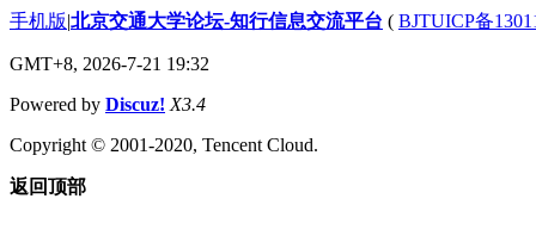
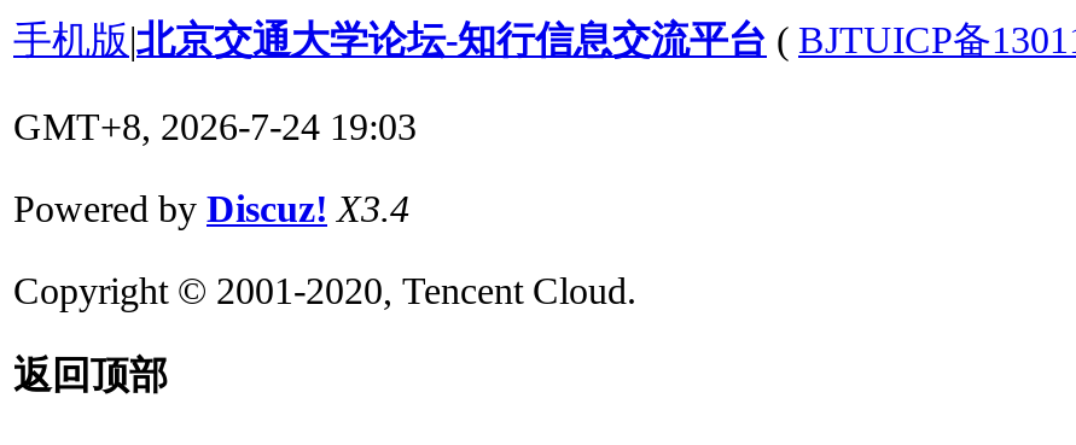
- GMT+8, 2026-7-21 19:32
+ GMT+8, 2026-7-24 19:03
